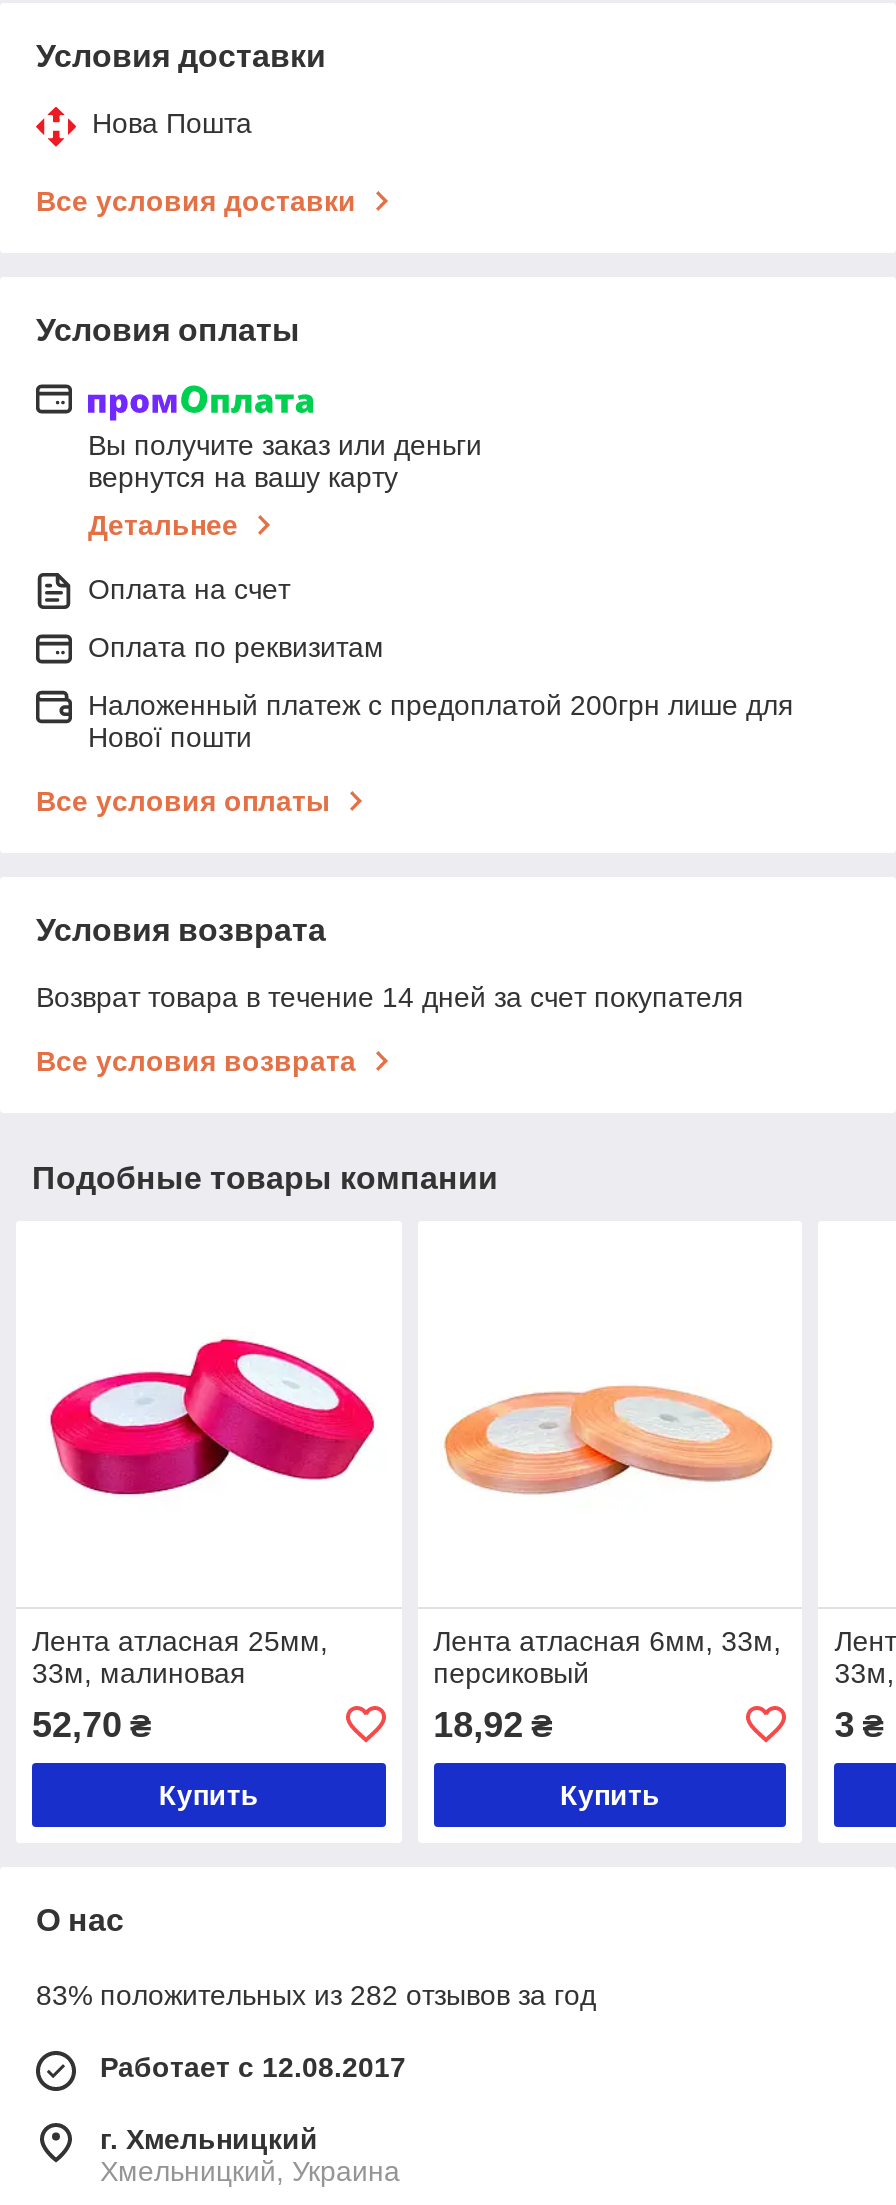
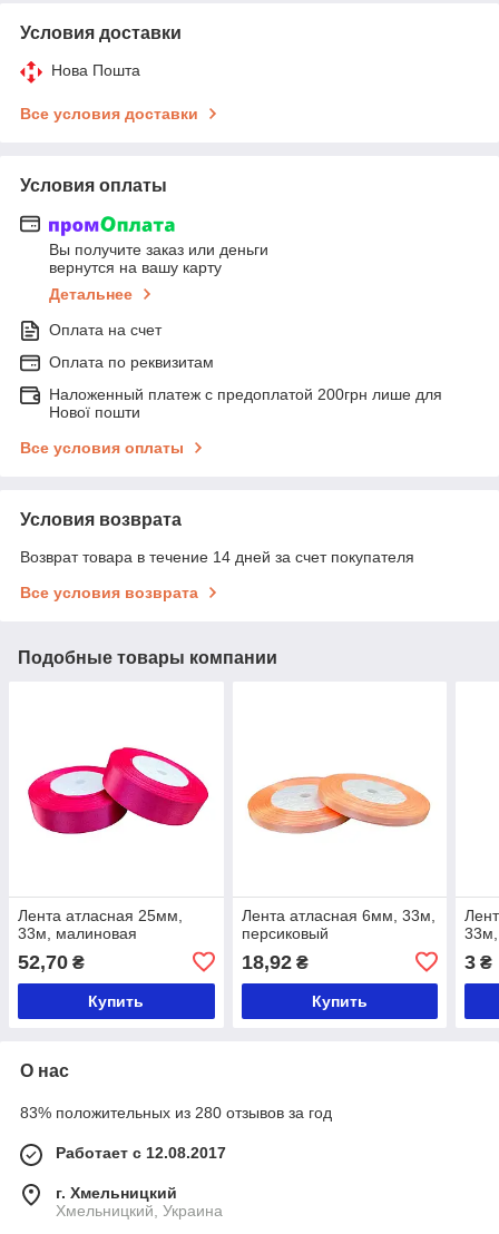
- 83% положительных из 282 отзывов за год
+ 83% положительных из 280 отзывов за год
